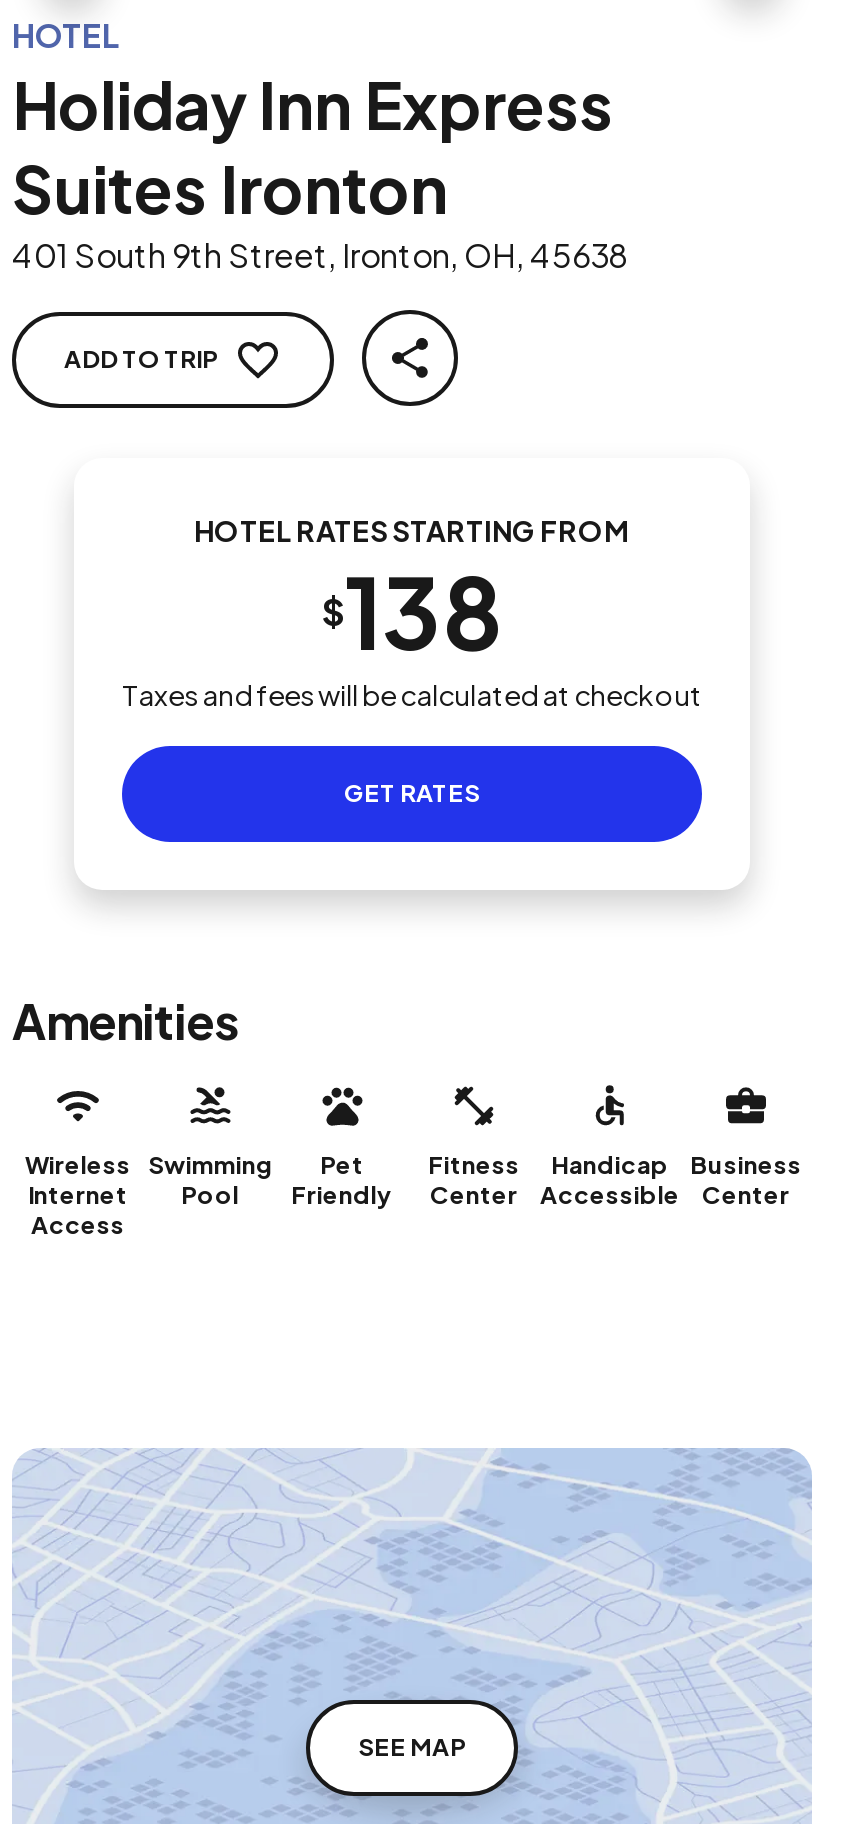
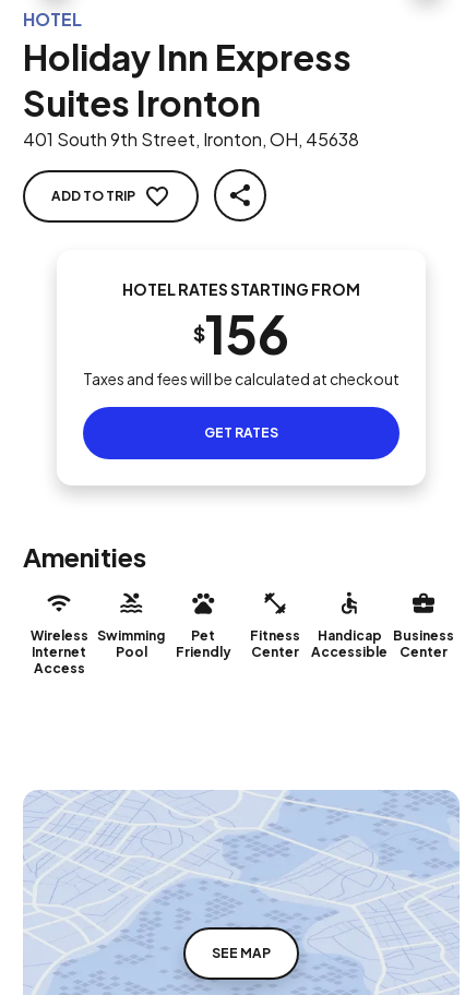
- $138
+ $156
